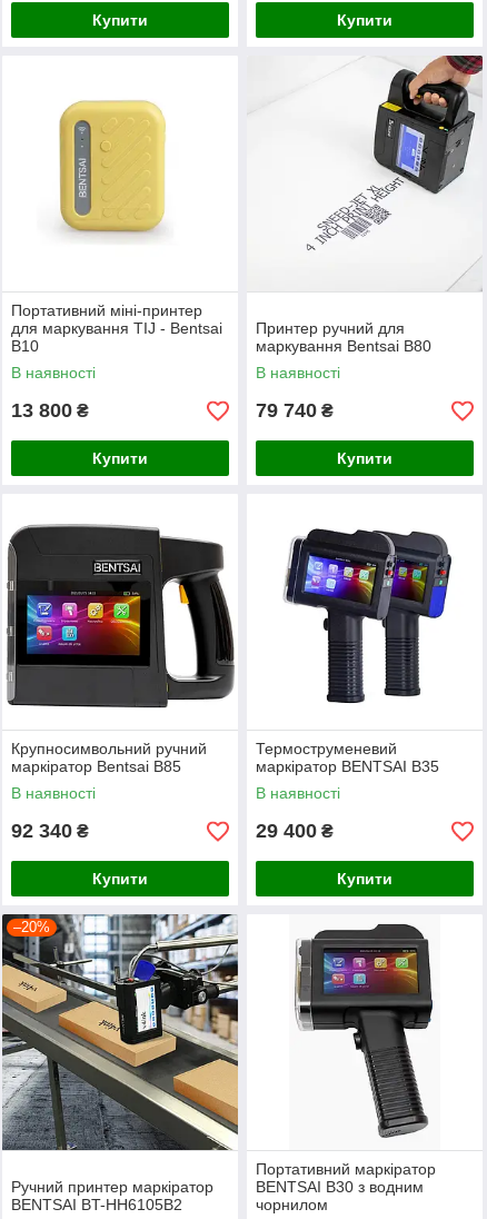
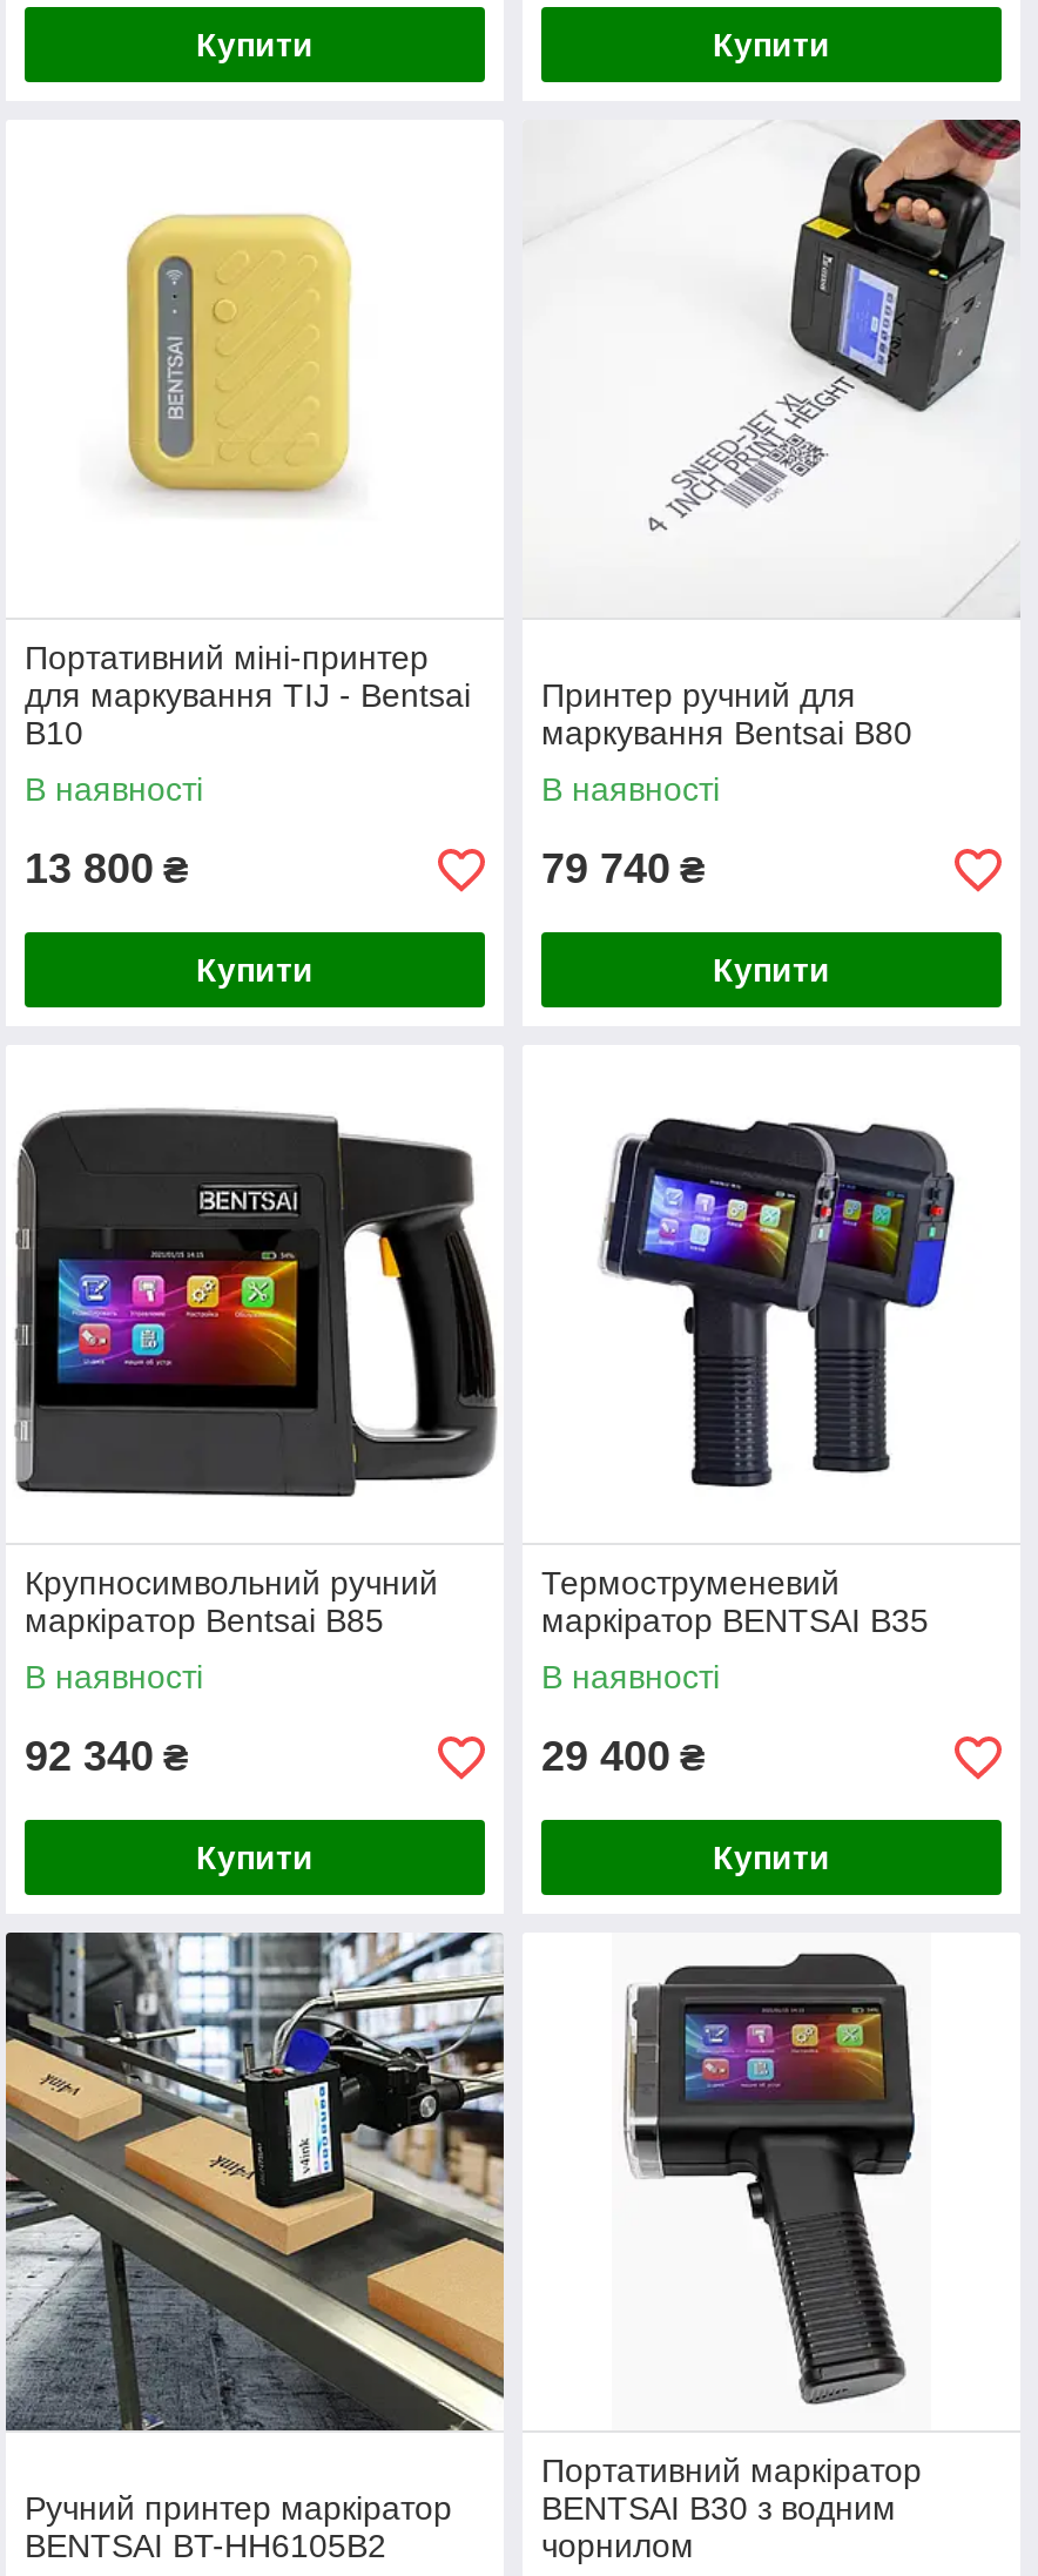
- –20%
